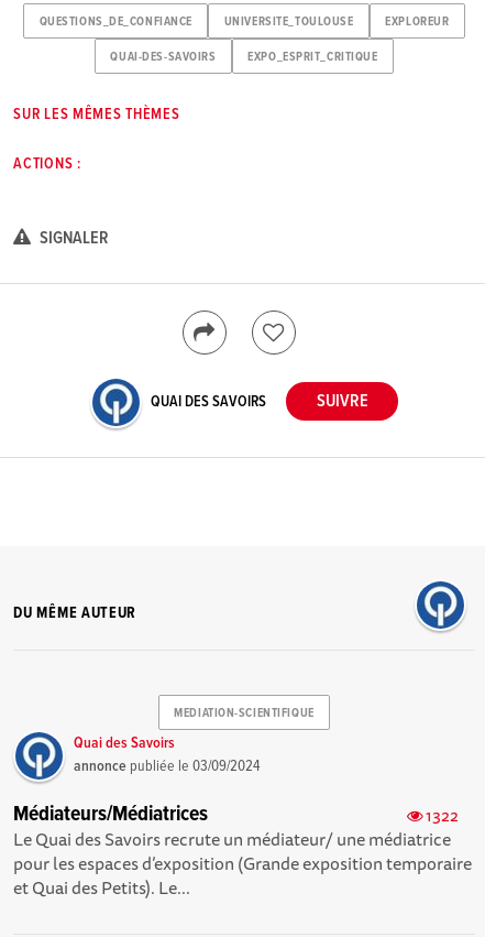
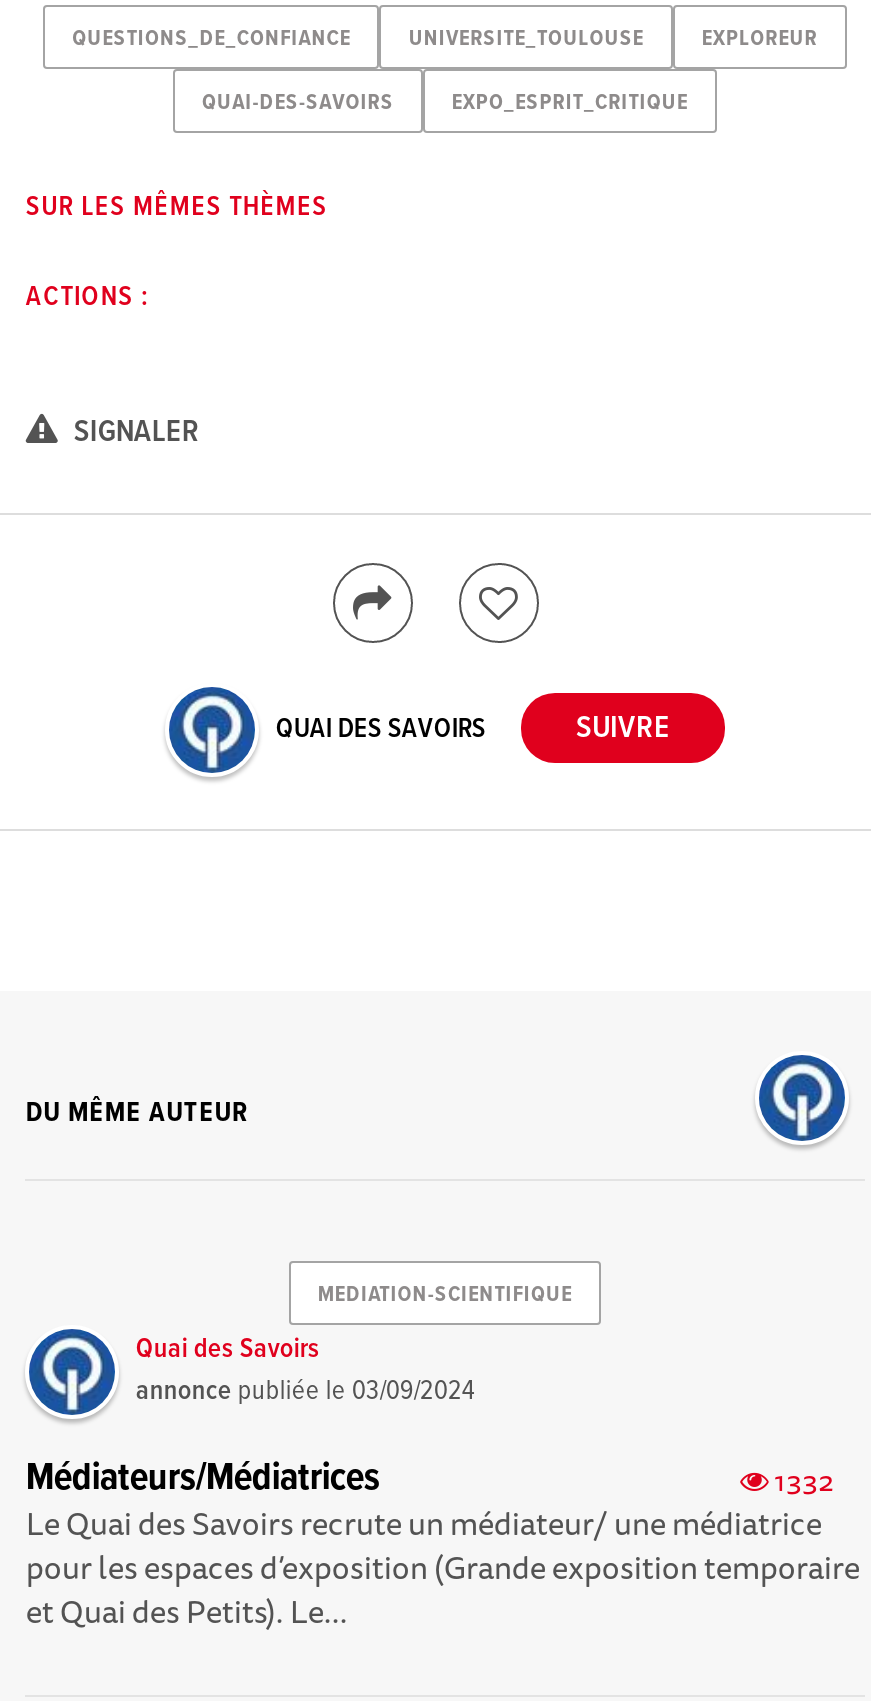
- 1322
+ 1332
